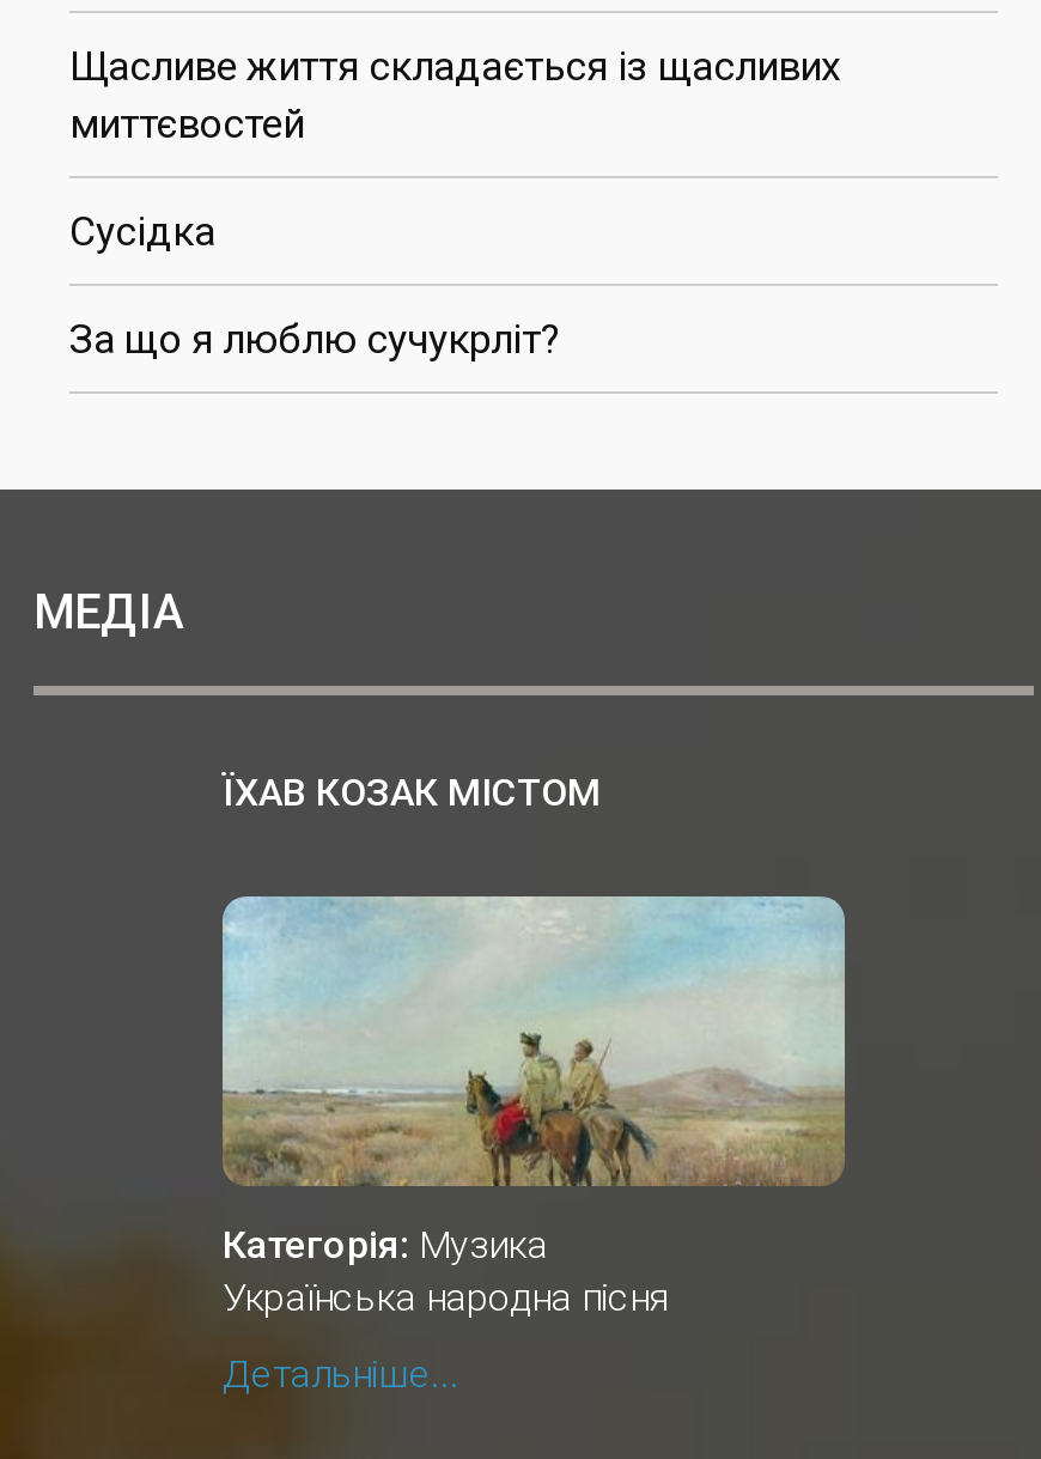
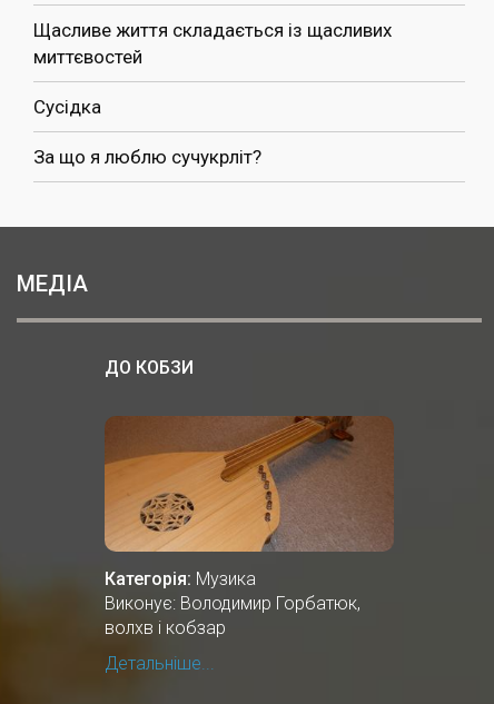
- ЇХАВ КОЗАК МІСТОМ
+ ДО КОБЗИ

- [image]
- Українська народна пісня
+ [image]
+ Виконує: Володимир Горбатюк,
+ волхв і кобзар
